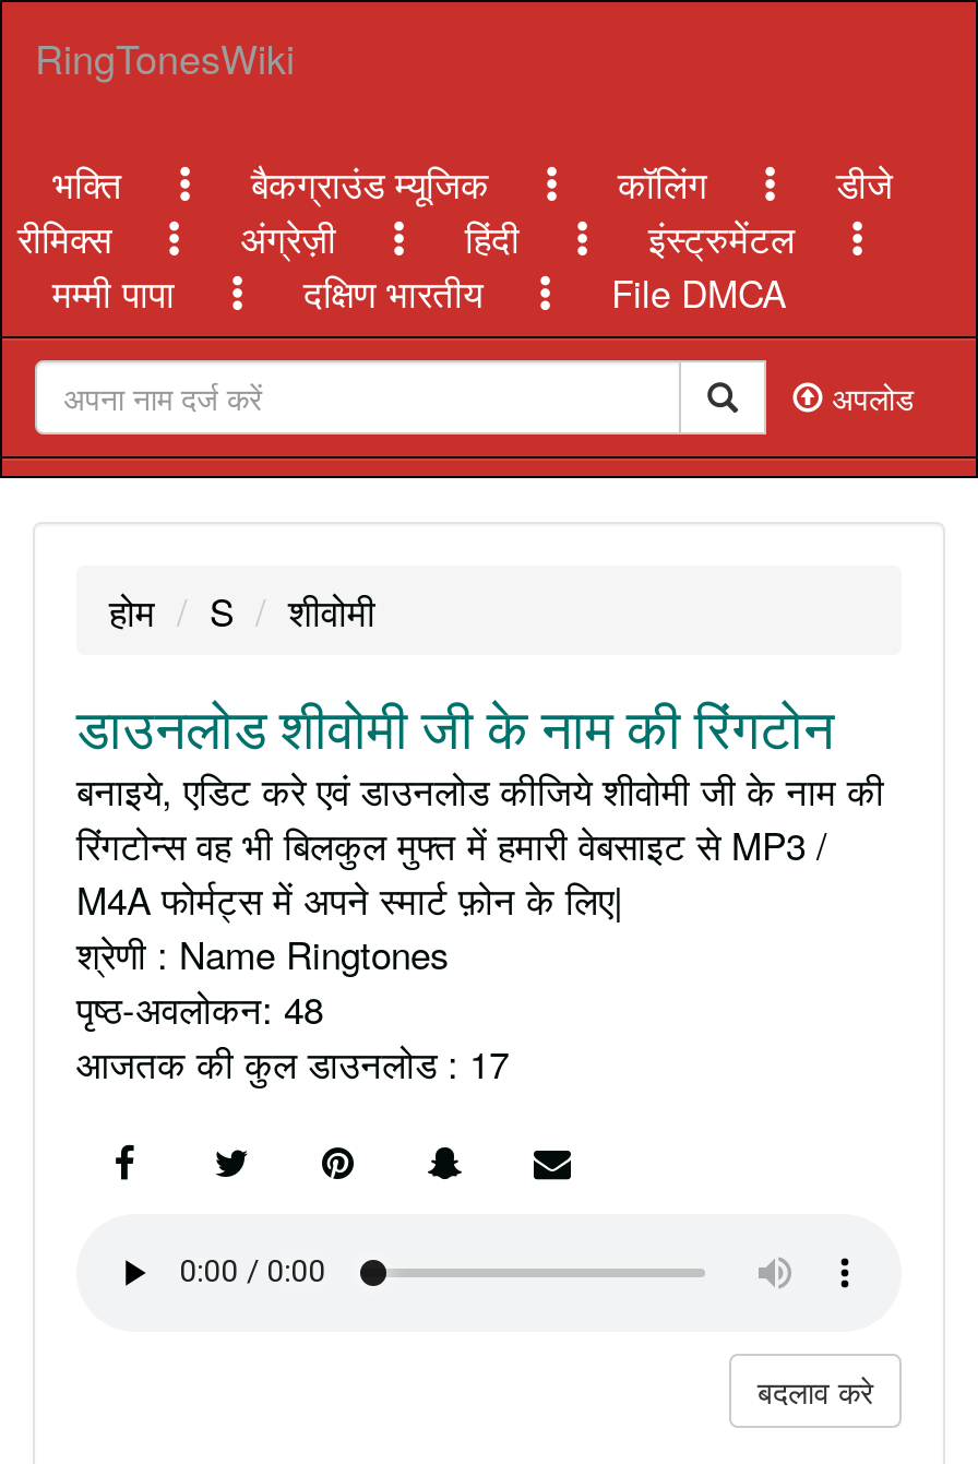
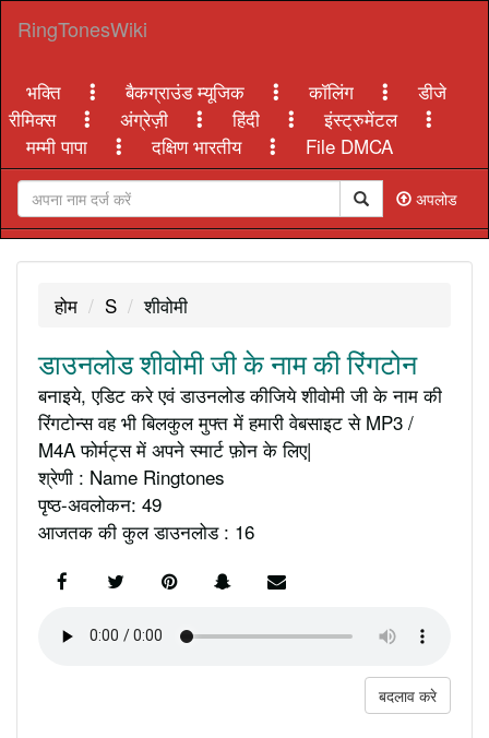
- पृष्ठ-अवलोकन: 48
+ पृष्ठ-अवलोकन: 49

- आजतक की कुल डाउनलोड : 17
+ आजतक की कुल डाउनलोड : 16
